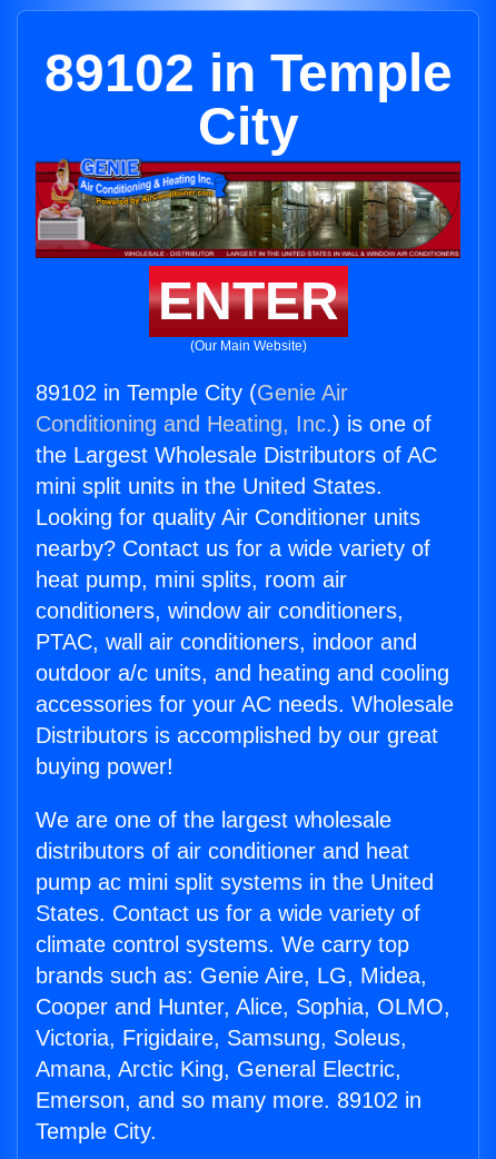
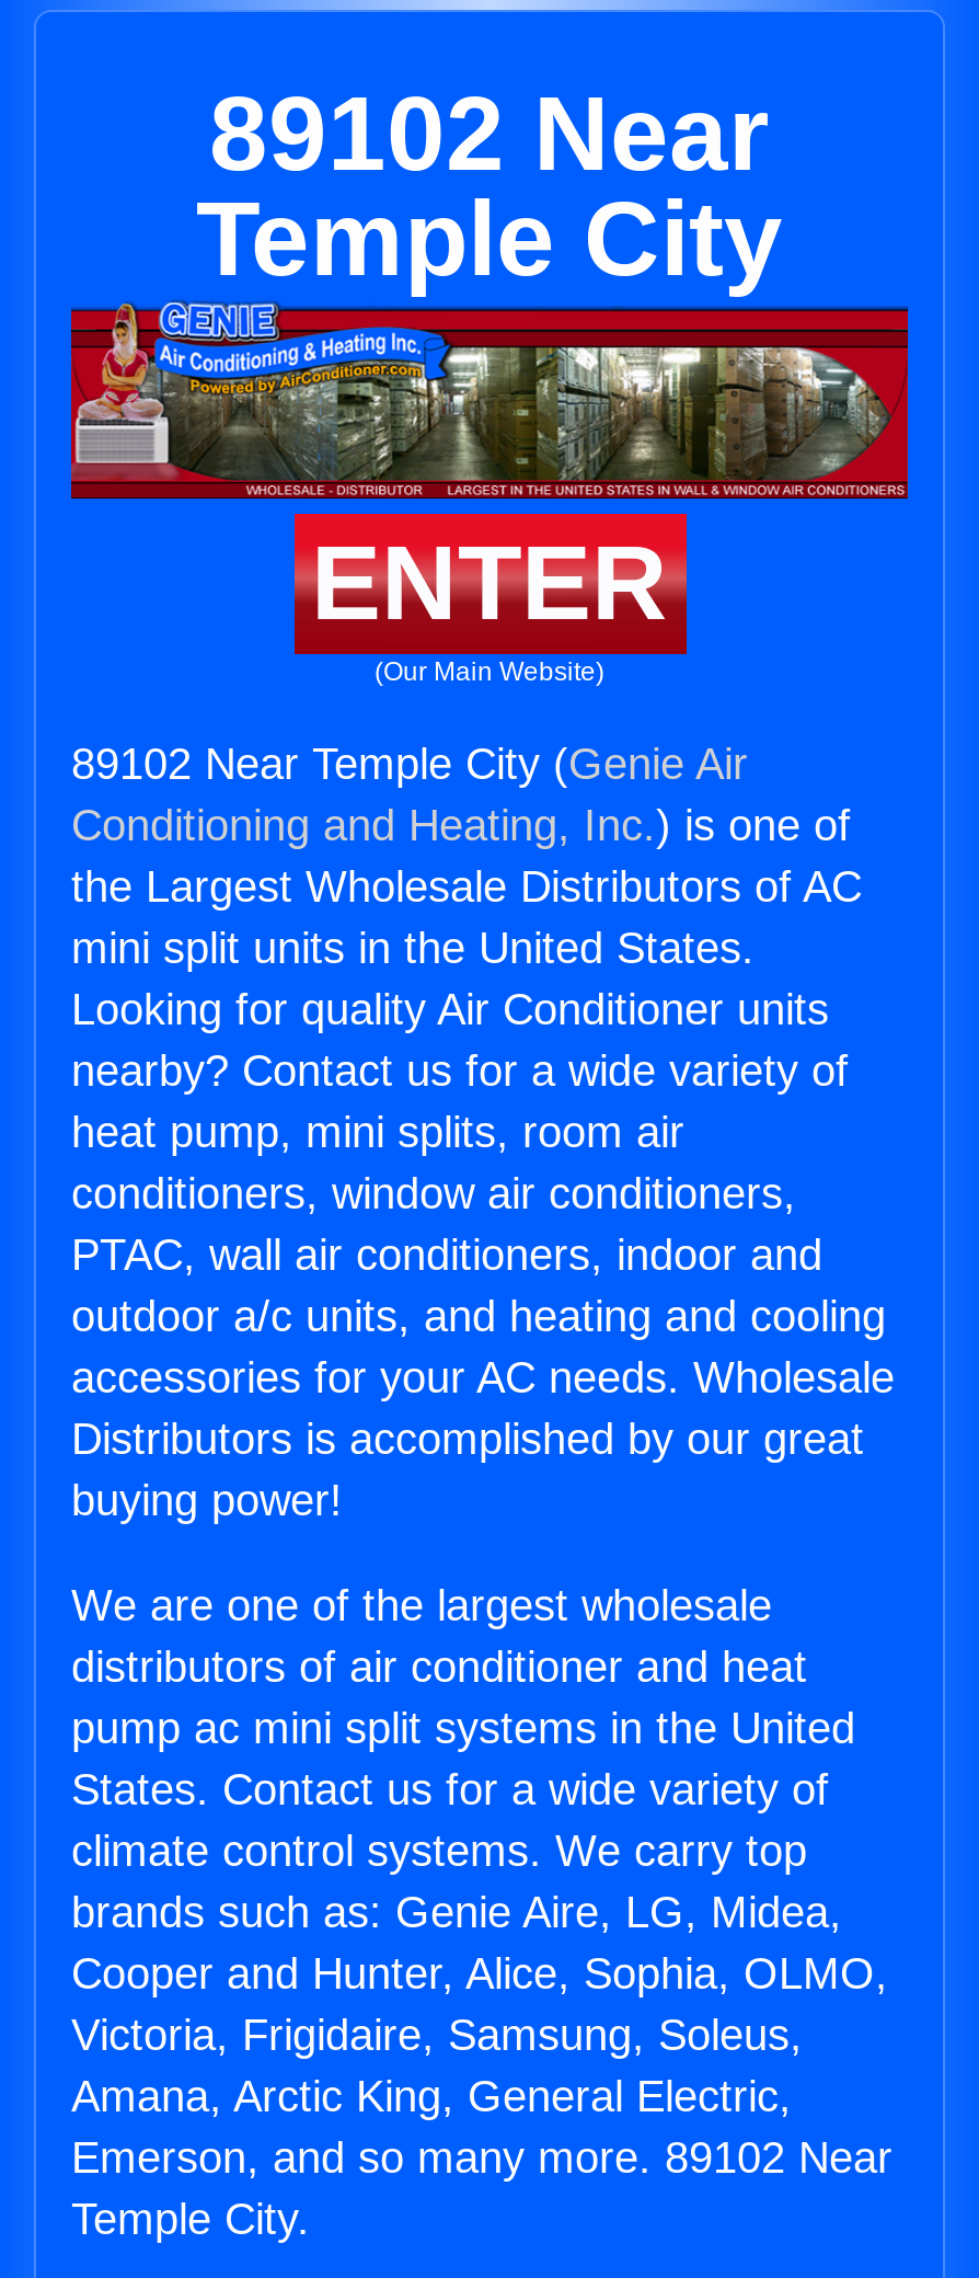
- 89102 in Temple
- City
+ 89102 Near
+ Temple City

- 89102 in Temple City (Genie Air
+ 89102 Near Temple City (Genie Air

- Emerson, and so many more. 89102 in
+ Emerson, and so many more. 89102 Near
